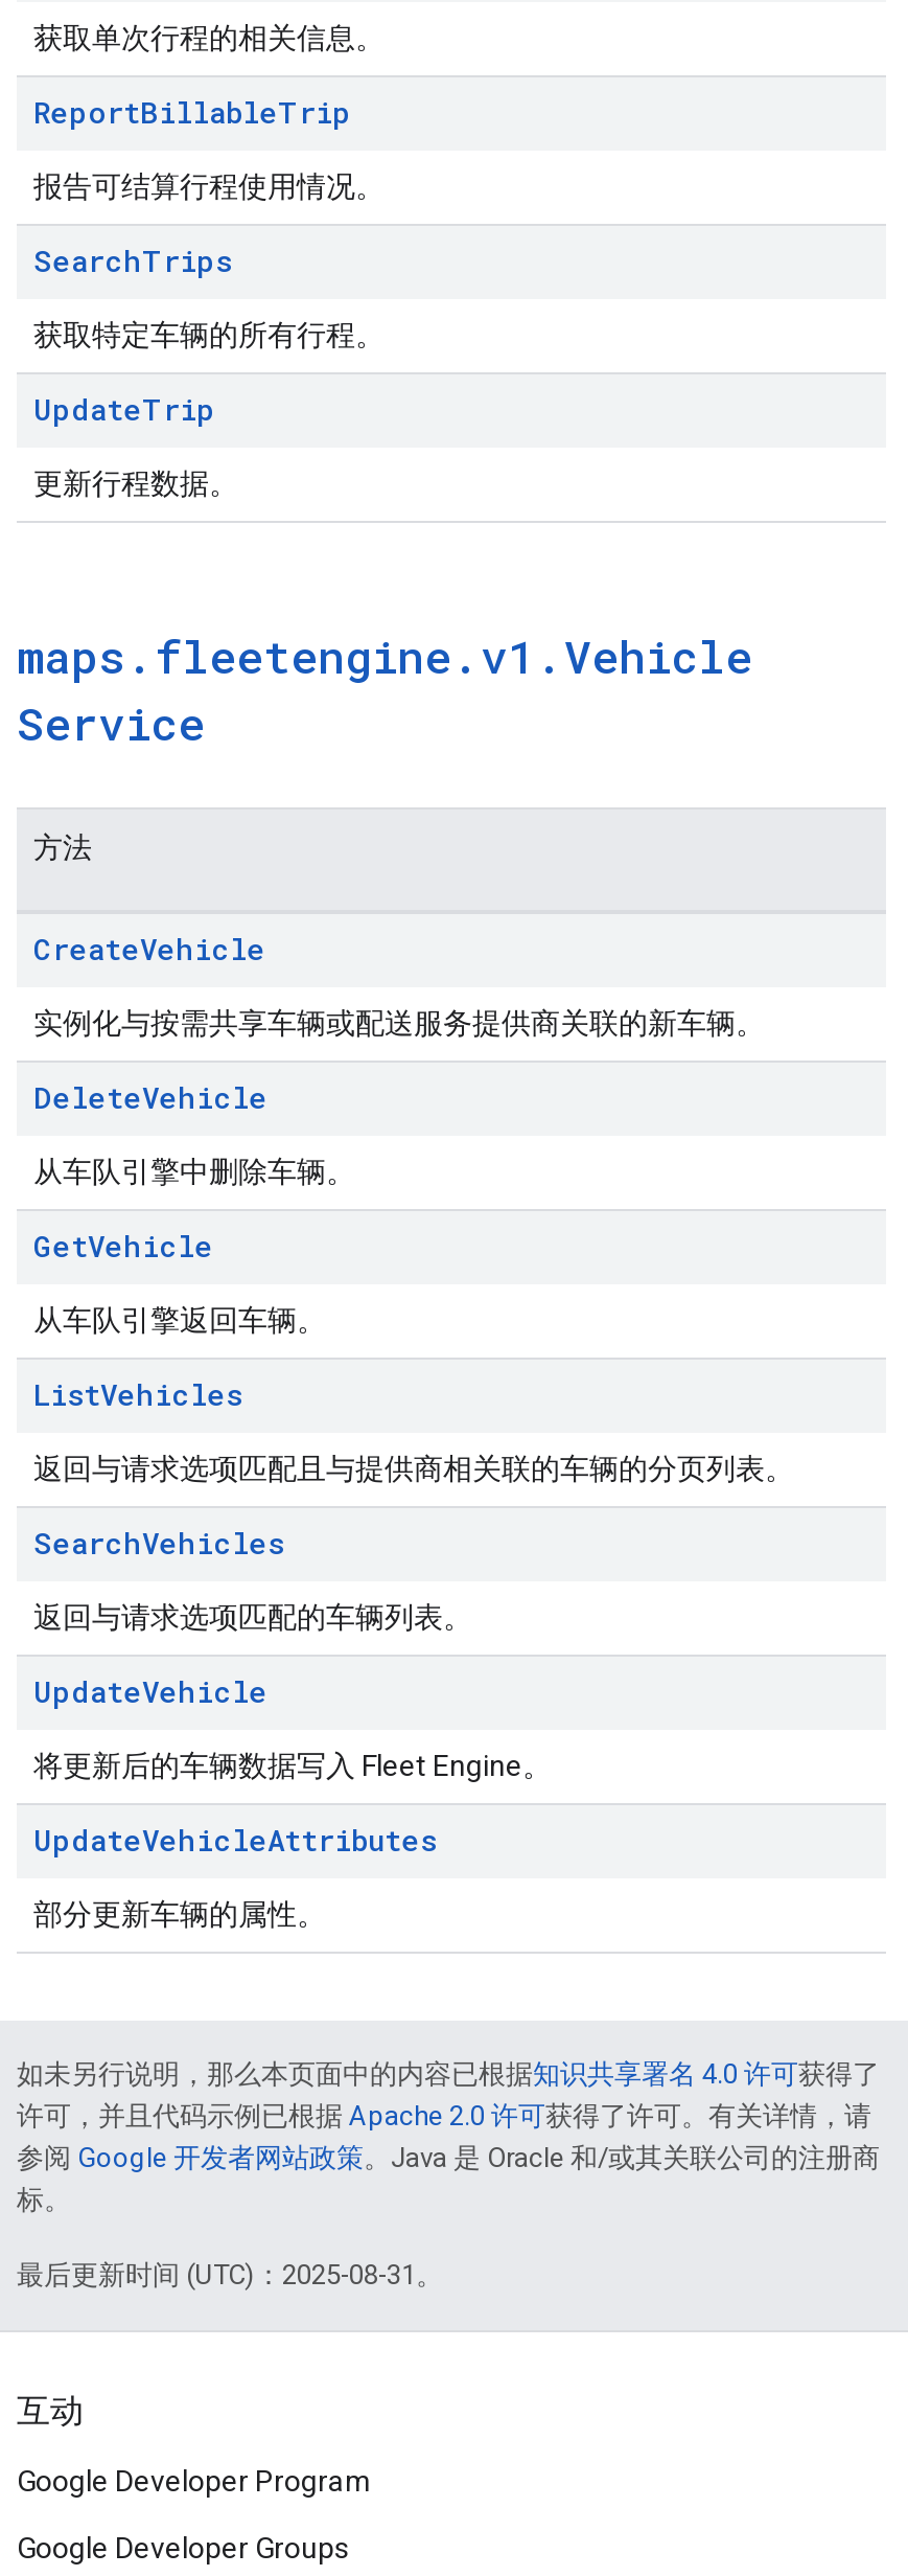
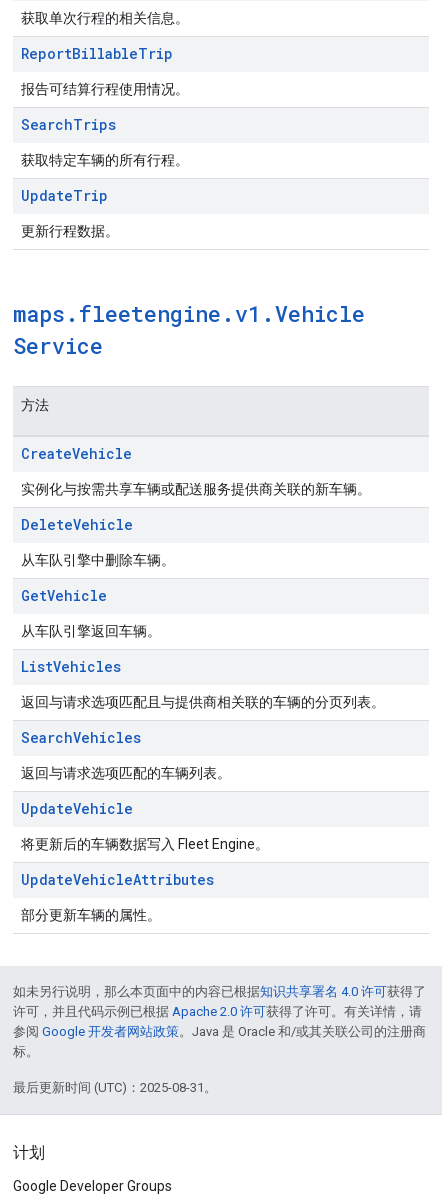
- 互动
- Google Developer Program
+ 计划
